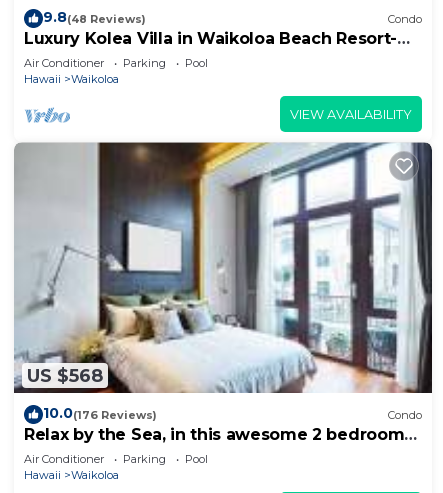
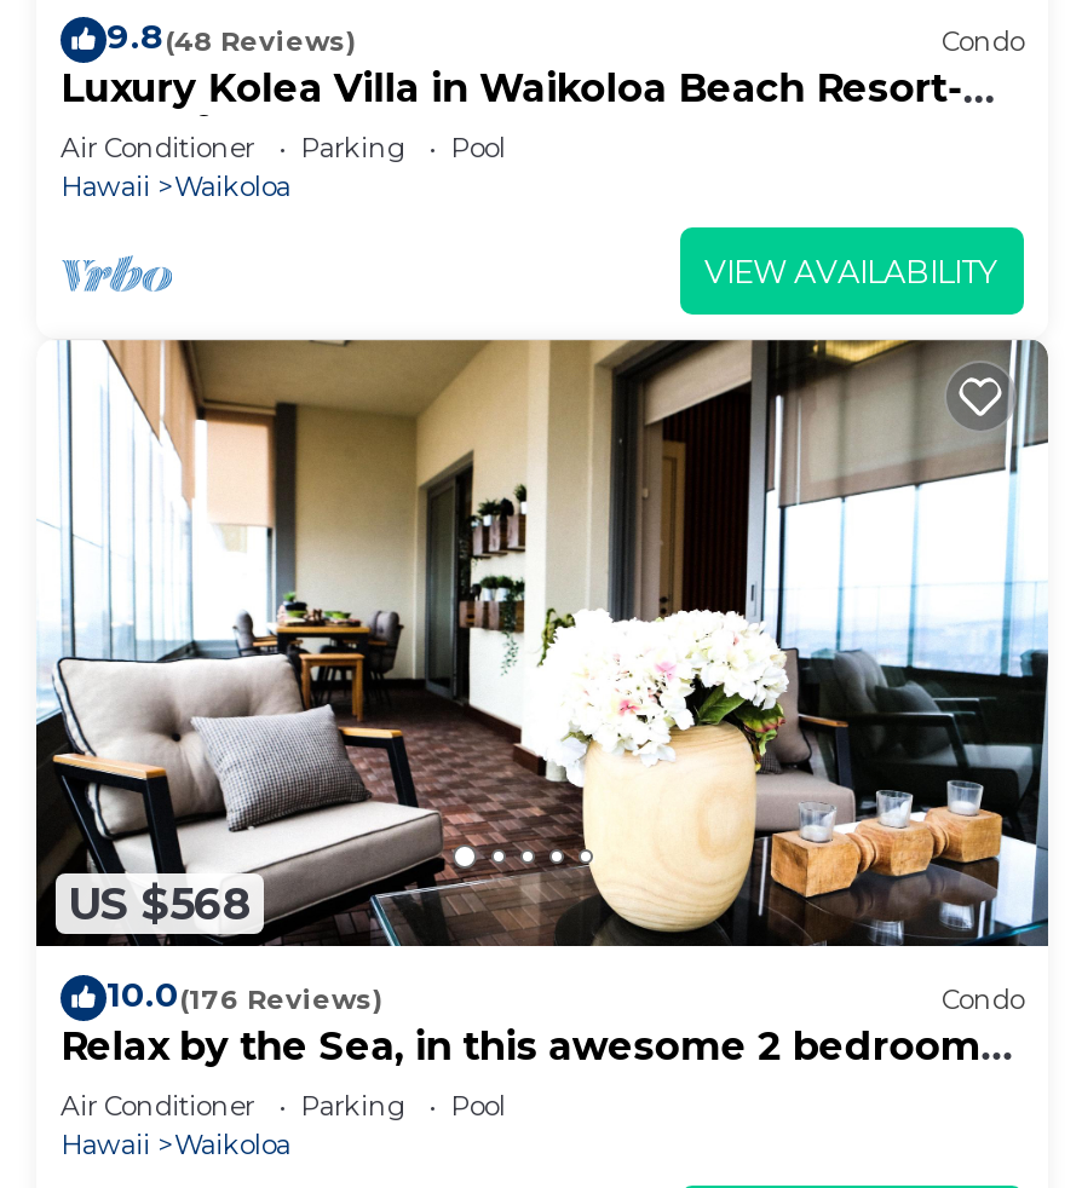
- [image]
+ [image]
